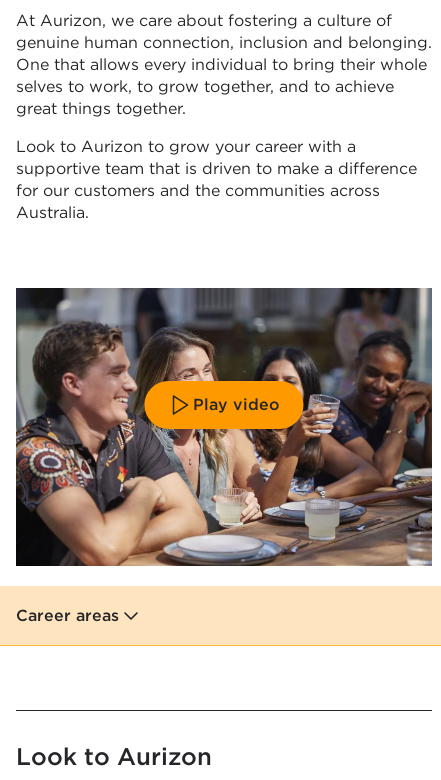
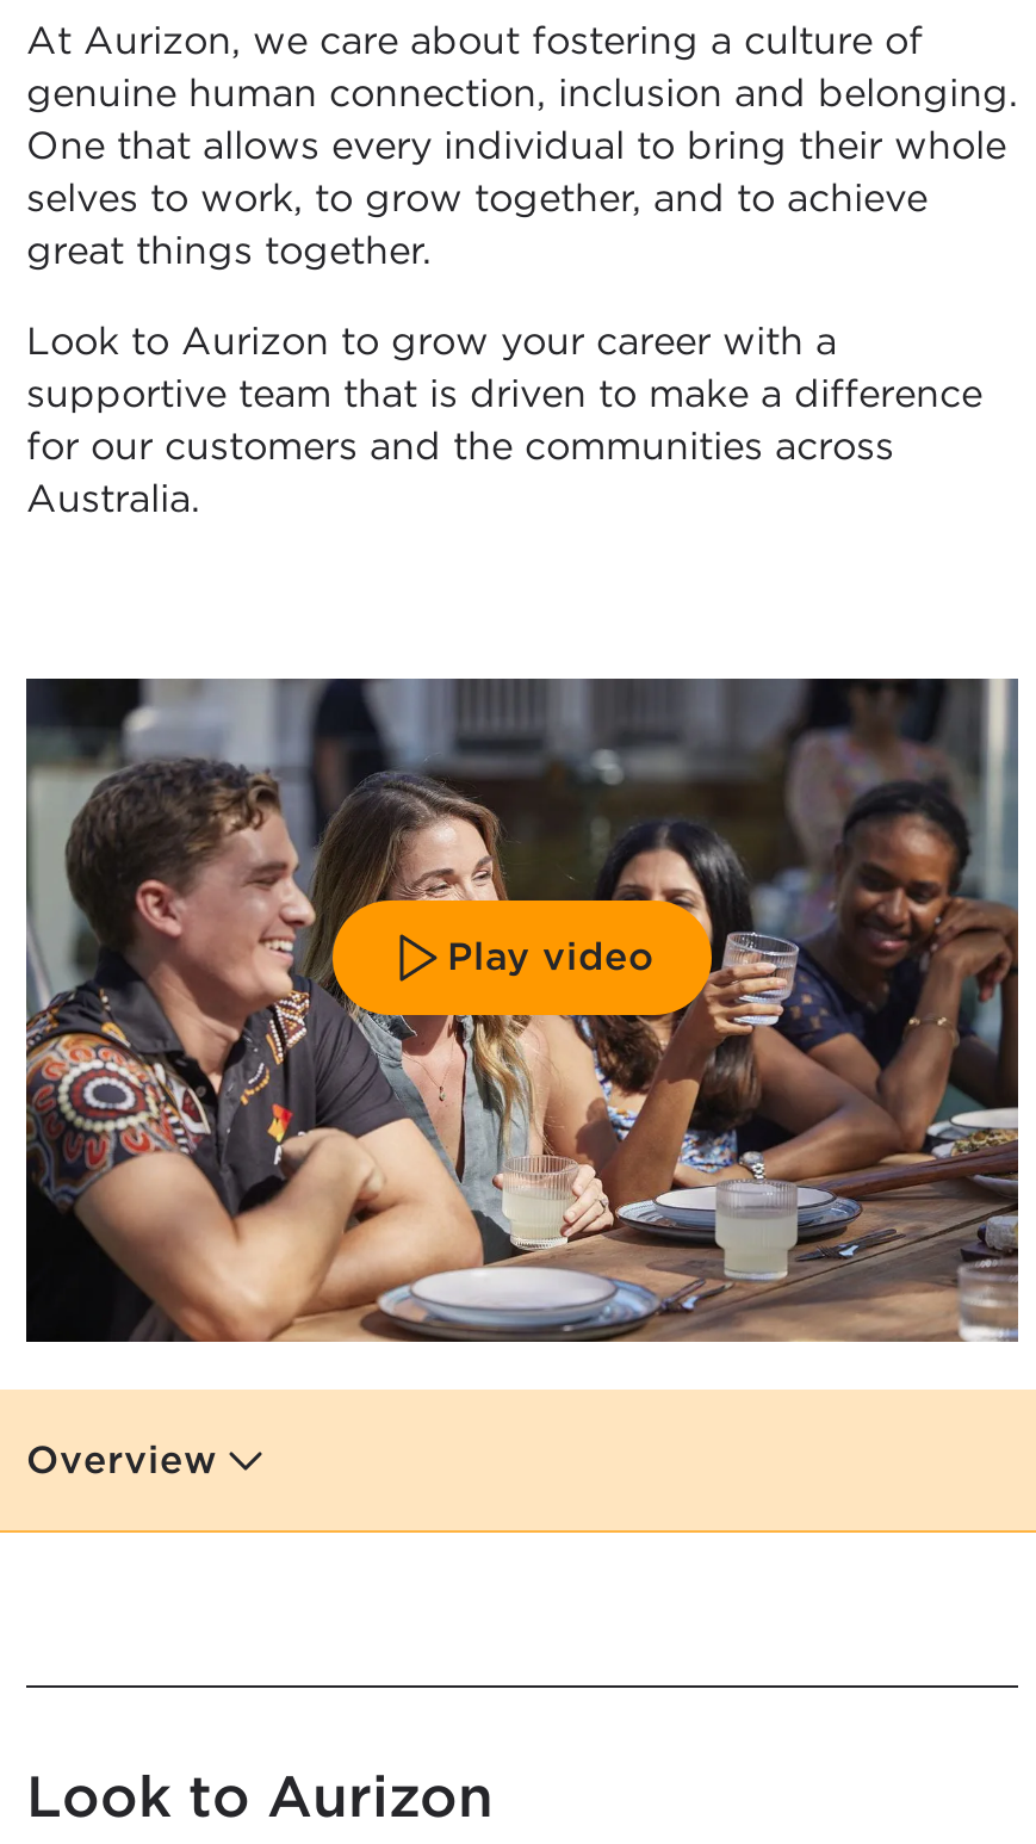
- Career areas
+ Overview
